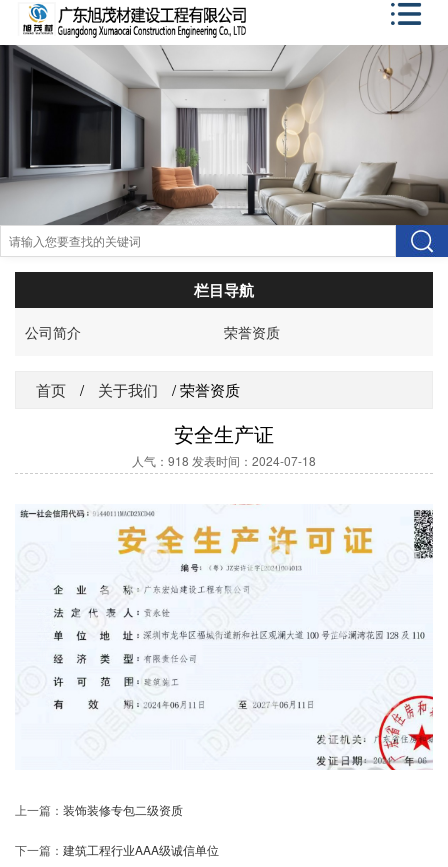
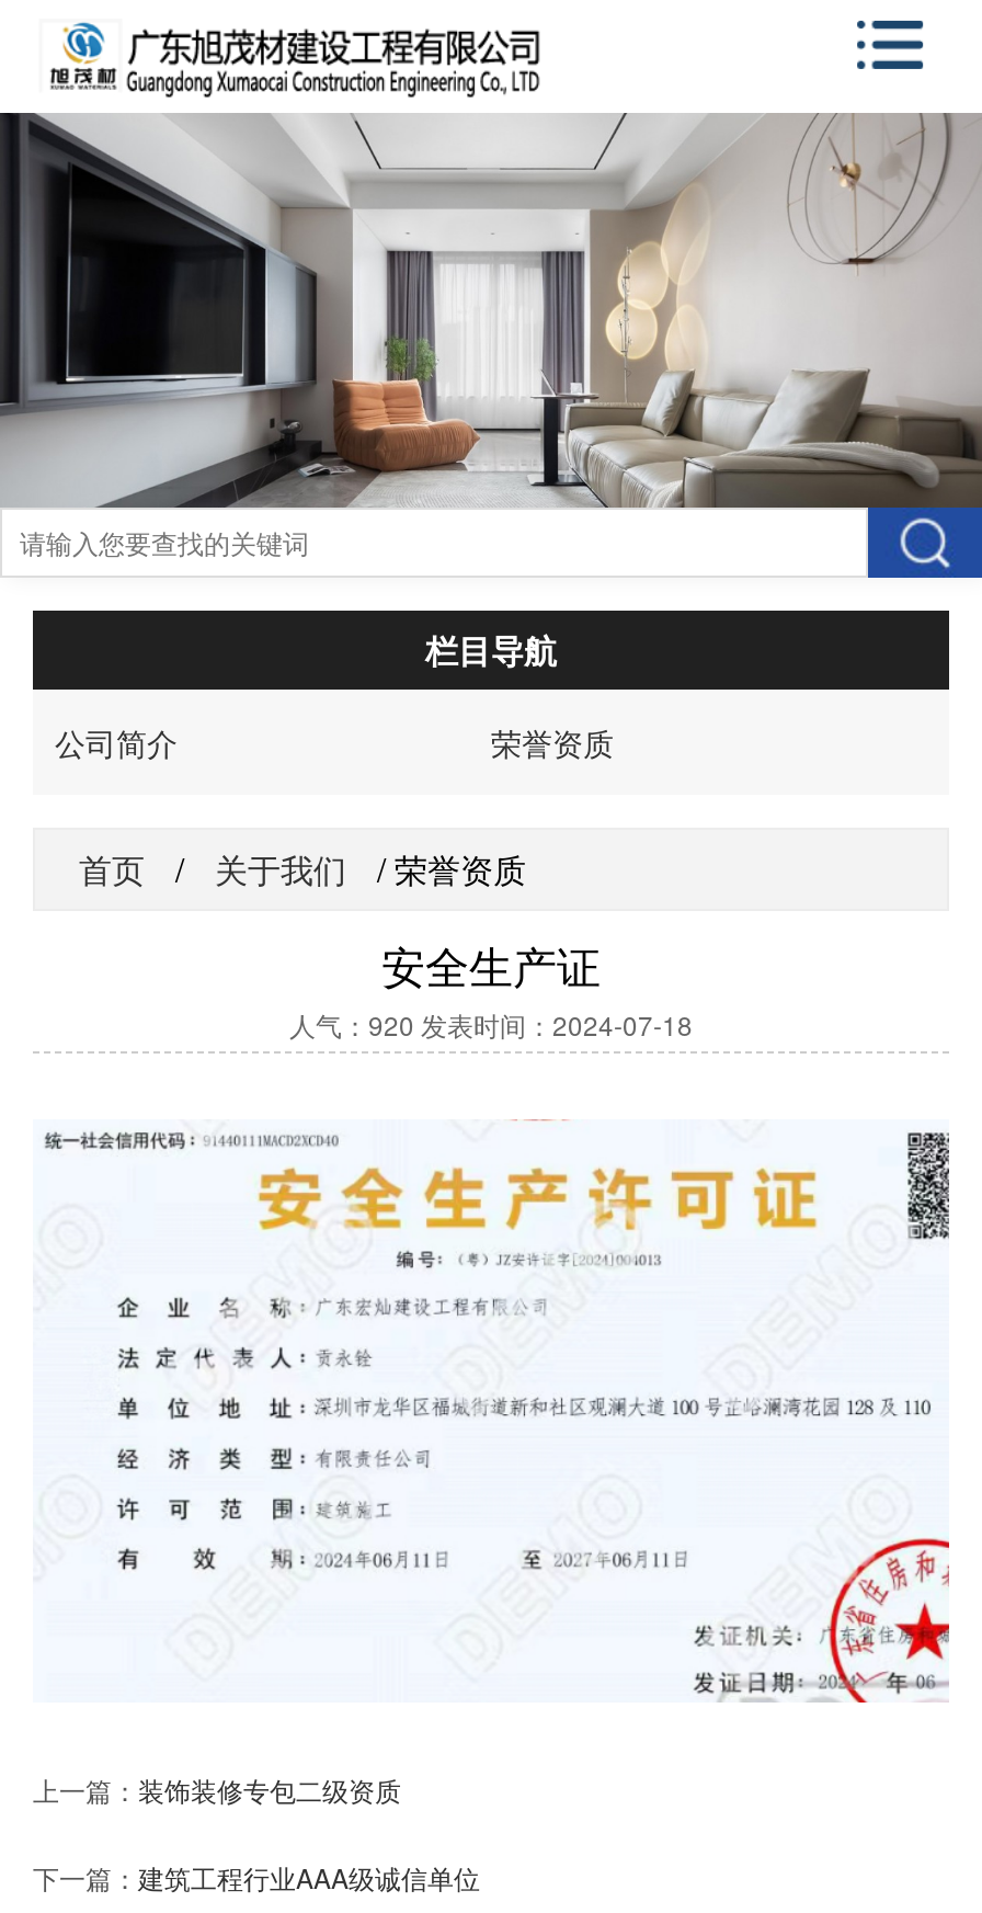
- 人气：918 发表时间：2024-07-18
+ 人气：920 发表时间：2024-07-18
